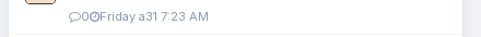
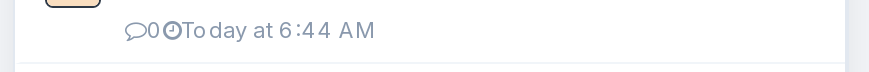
- 0 Friday a31 7:23 AM
+ 0 Today at 6:44 AM
